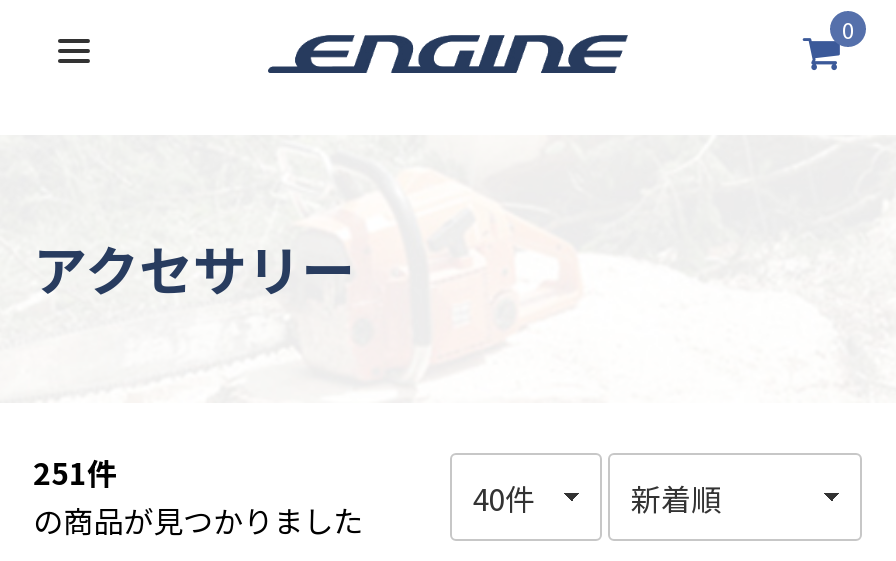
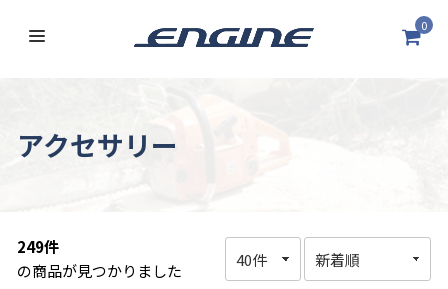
- 251件
+ 249件
